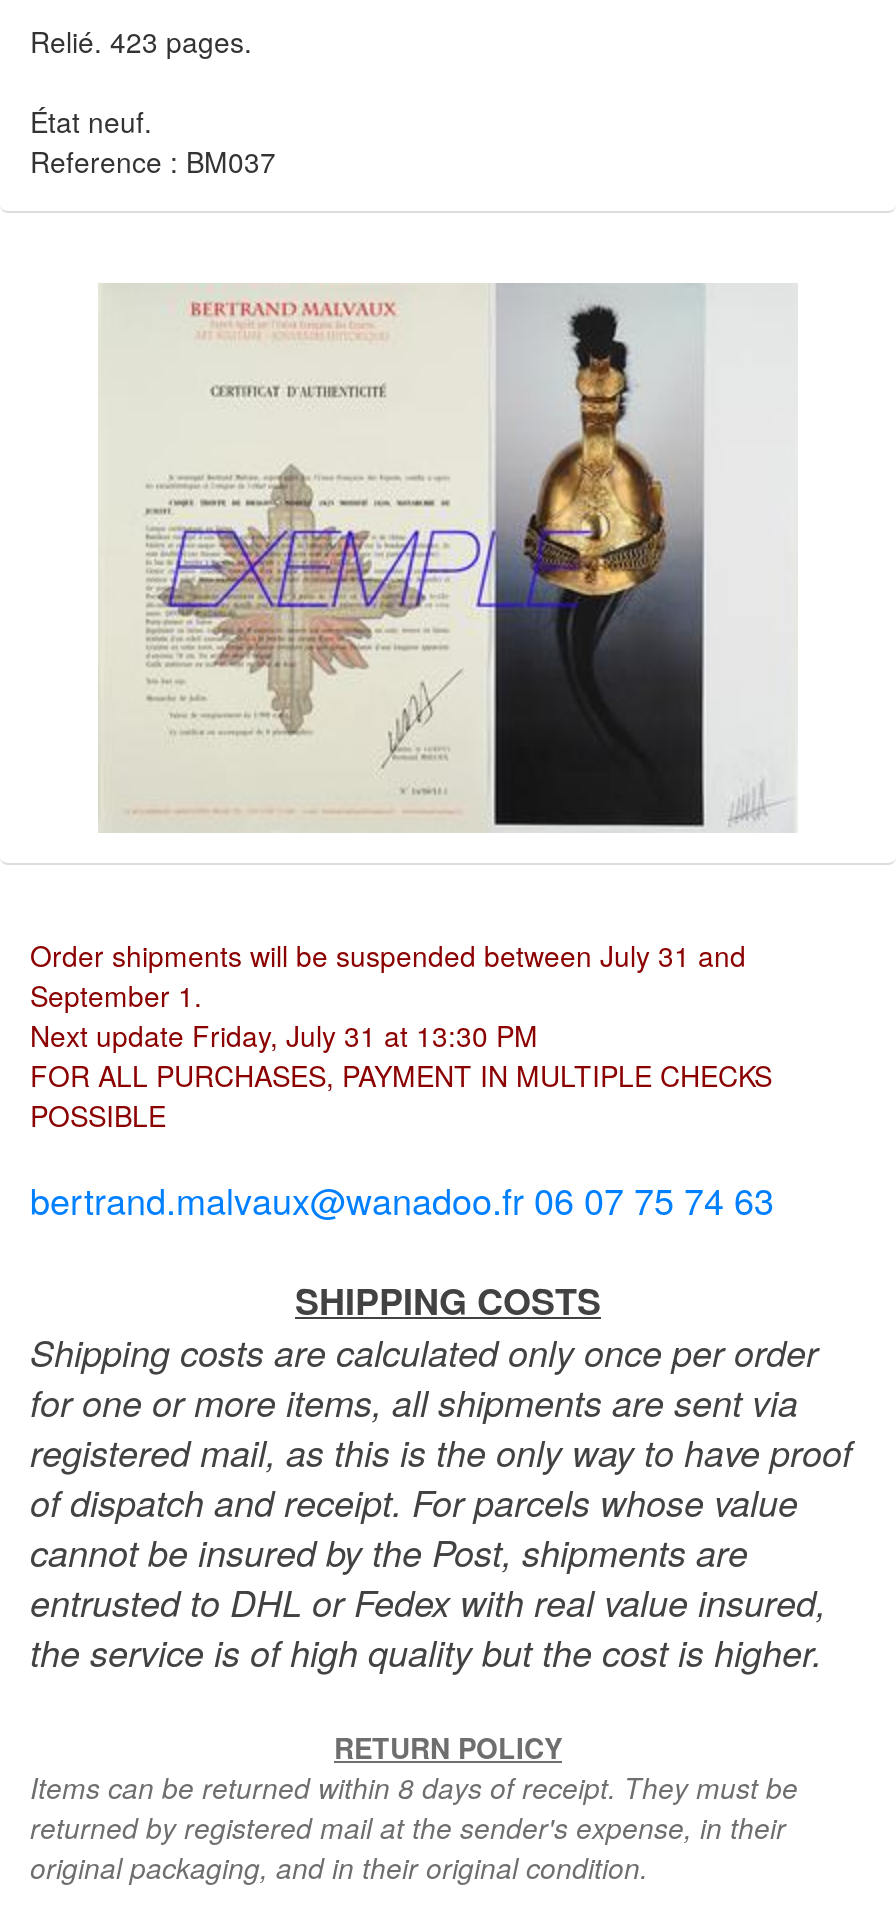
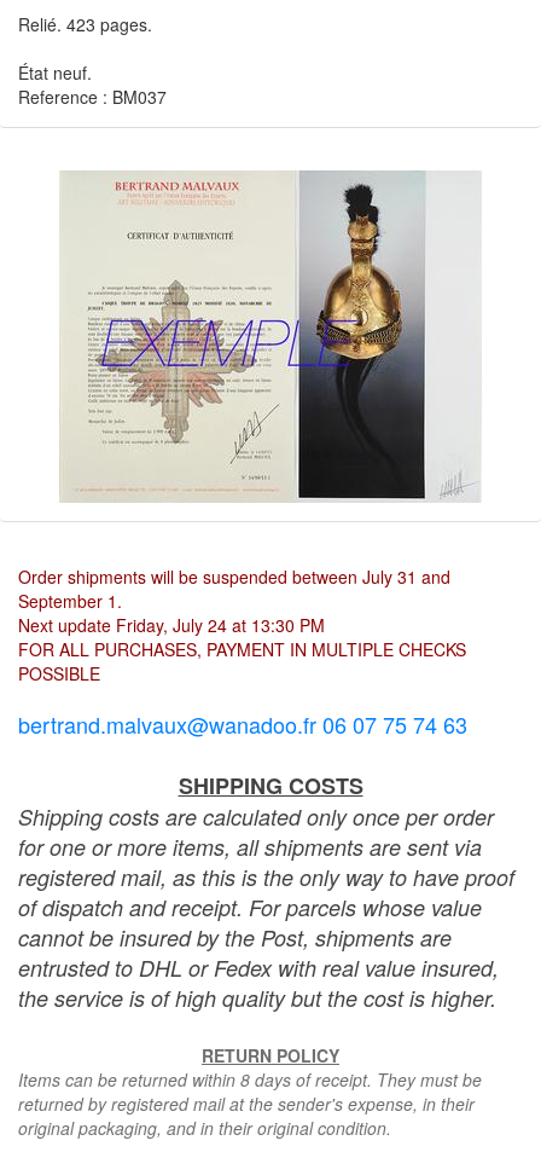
- Next update Friday, July 31 at 13:30 PM
+ Next update Friday, July 24 at 13:30 PM
